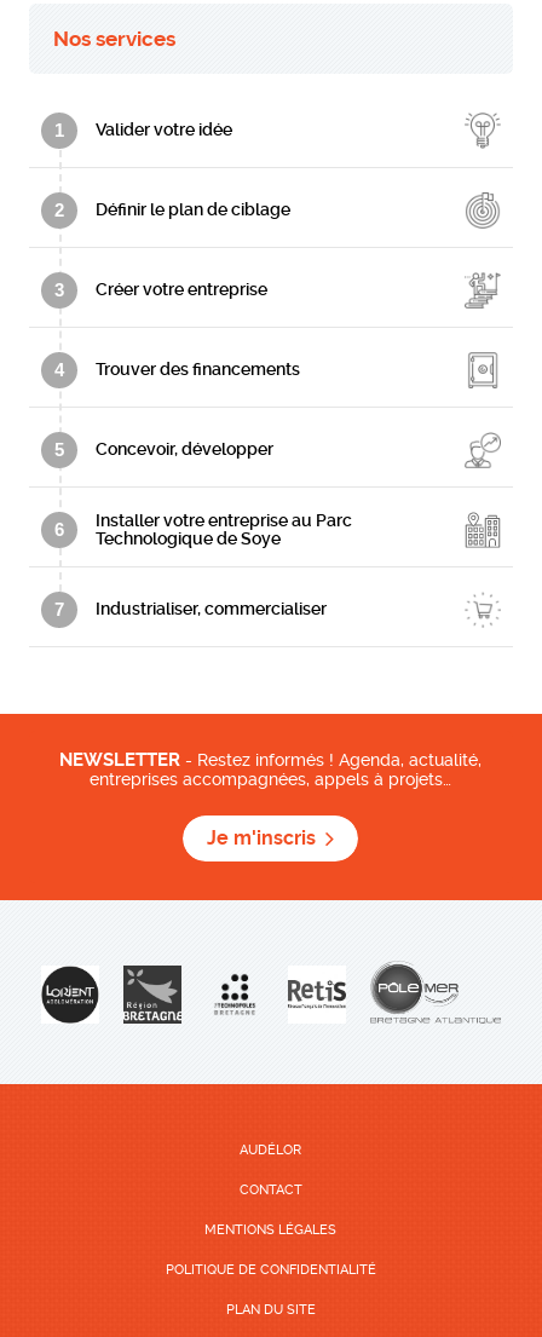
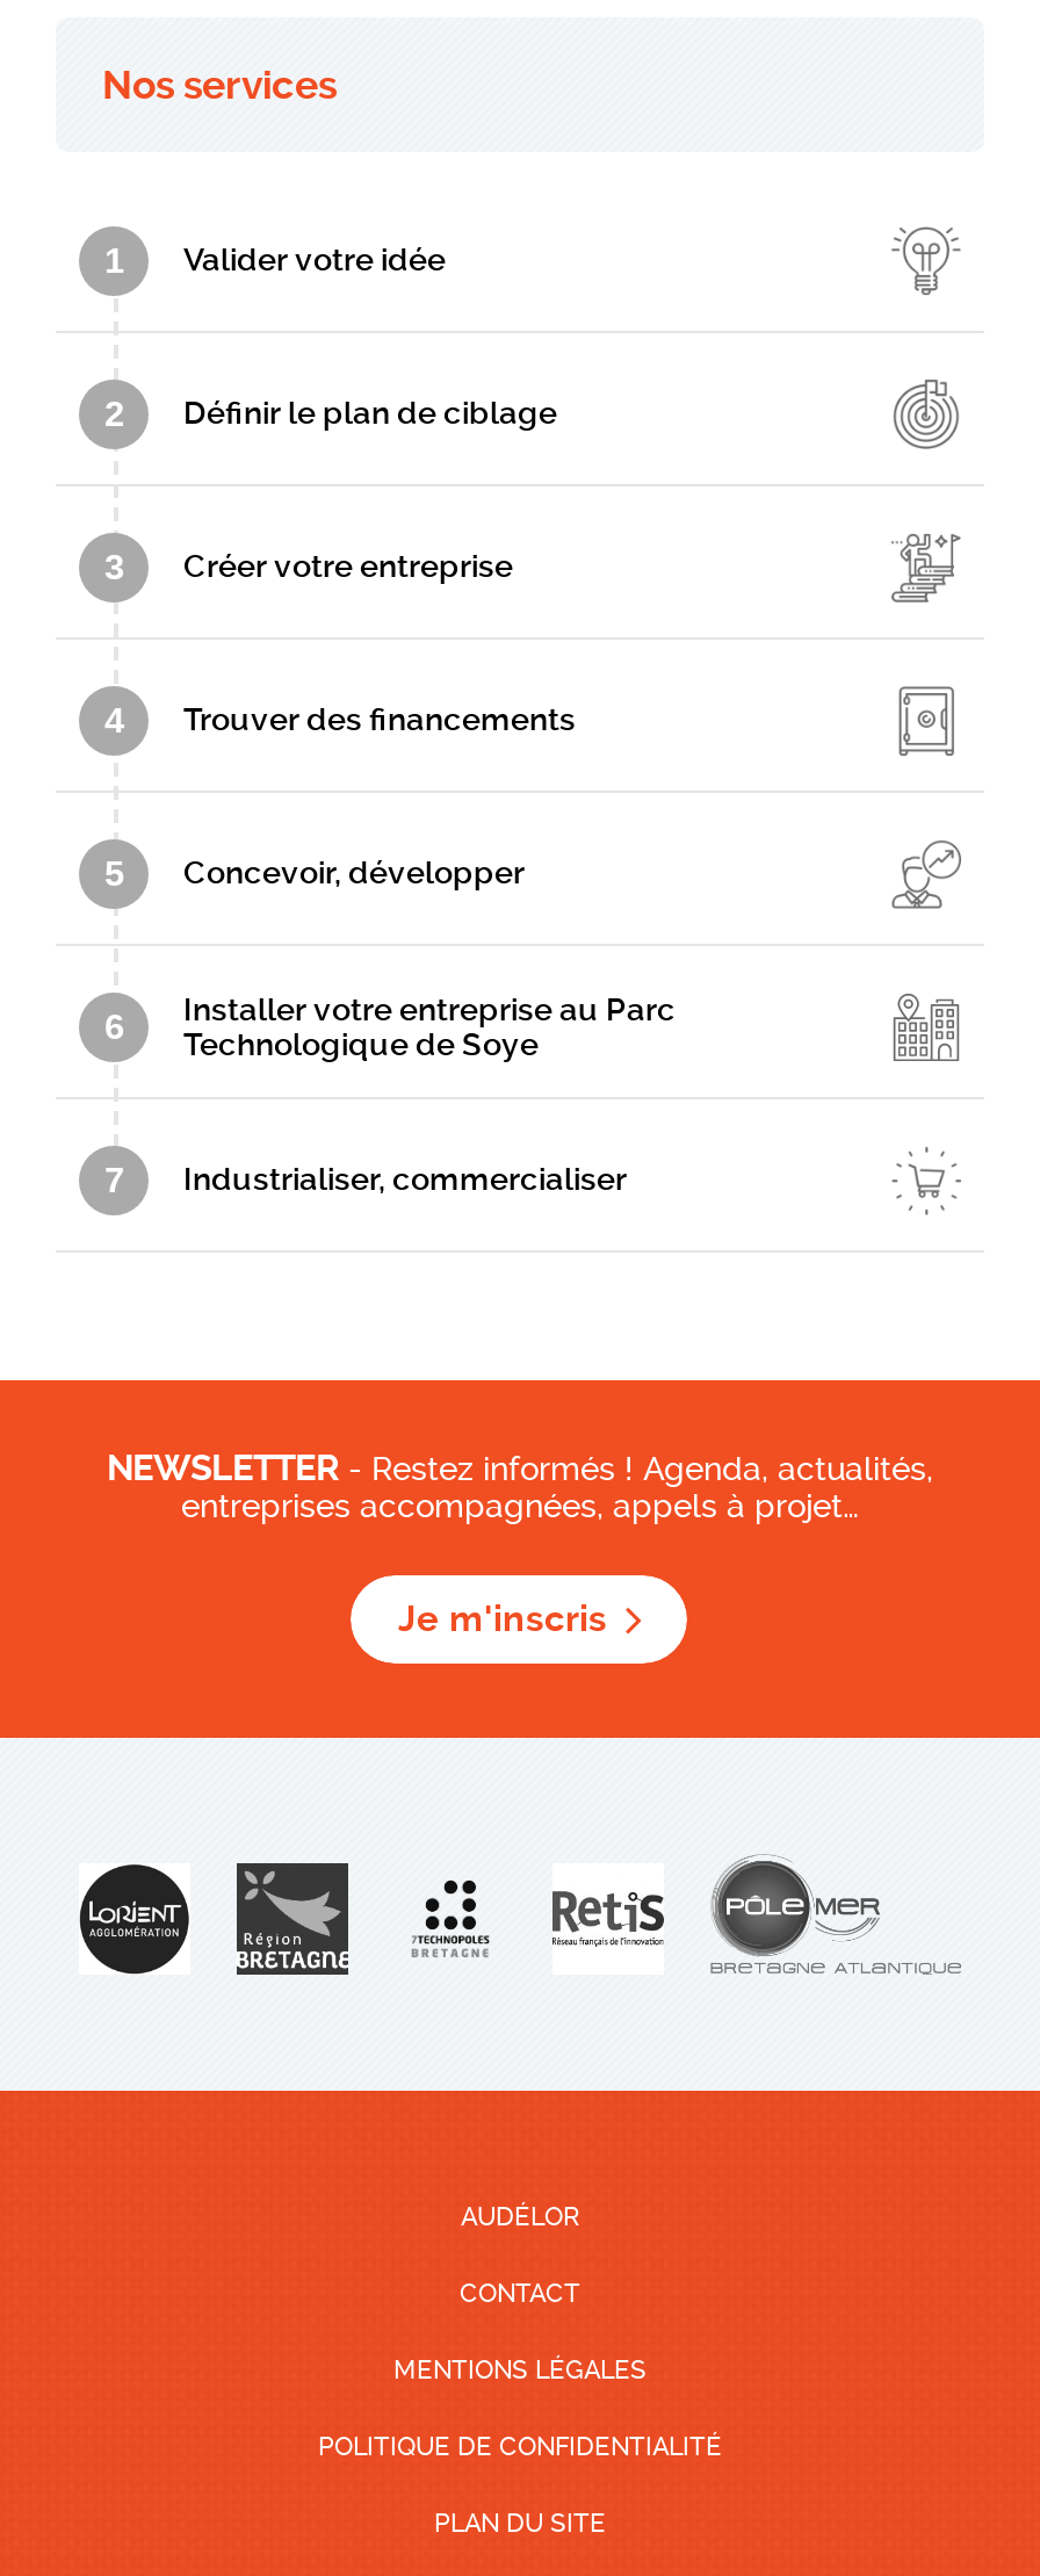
- NEWSLETTER - Restez informés ! Agenda, actualité,
+ NEWSLETTER - Restez informés ! Agenda, actualités,

- entreprises accompagnées, appels à projets…
+ entreprises accompagnées, appels à projet…
